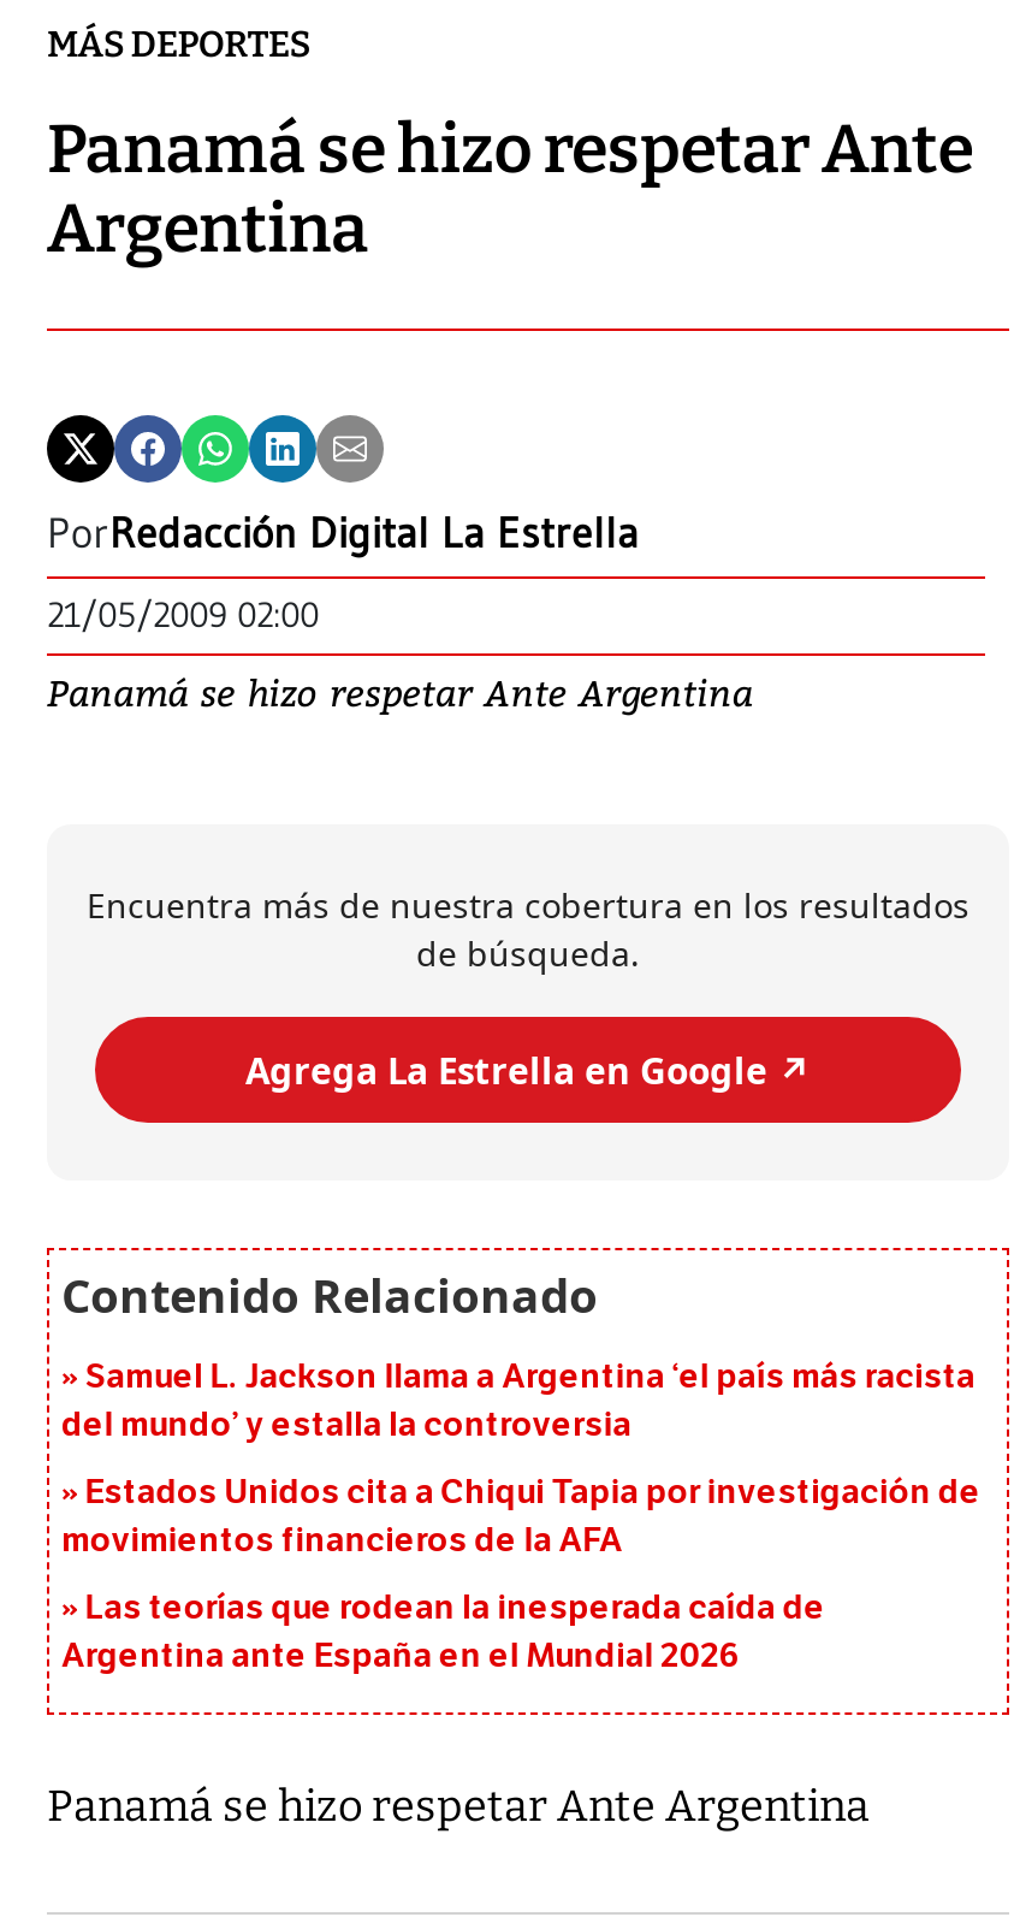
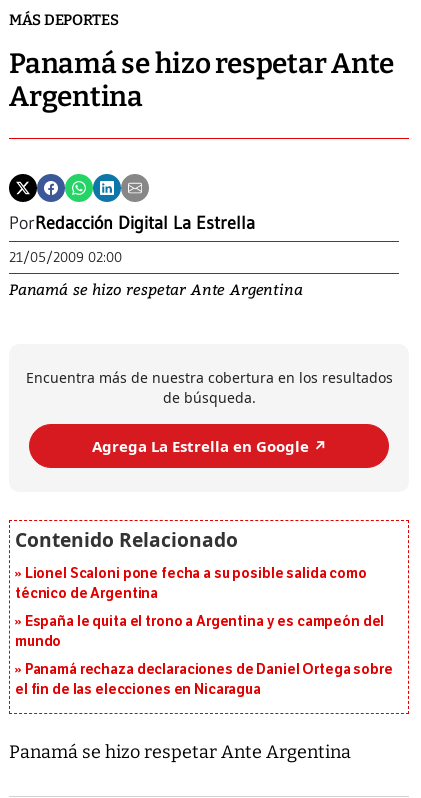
- Samuel L. Jackson llama a Argentina ‘el país más racista
- del mundo’ y estalla la controversia
+ Lionel Scaloni pone fecha a su posible salida como
+ técnico de Argentina

- Estados Unidos cita a Chiqui Tapia por investigación de
- movimientos financieros de la AFA
+ España le quita el trono a Argentina y es campeón del
+ mundo

- Las teorías que rodean la inesperada caída de
- Argentina ante España en el Mundial 2026
+ Panamá rechaza declaraciones de Daniel Ortega sobre
+ el fin de las elecciones en Nicaragua
